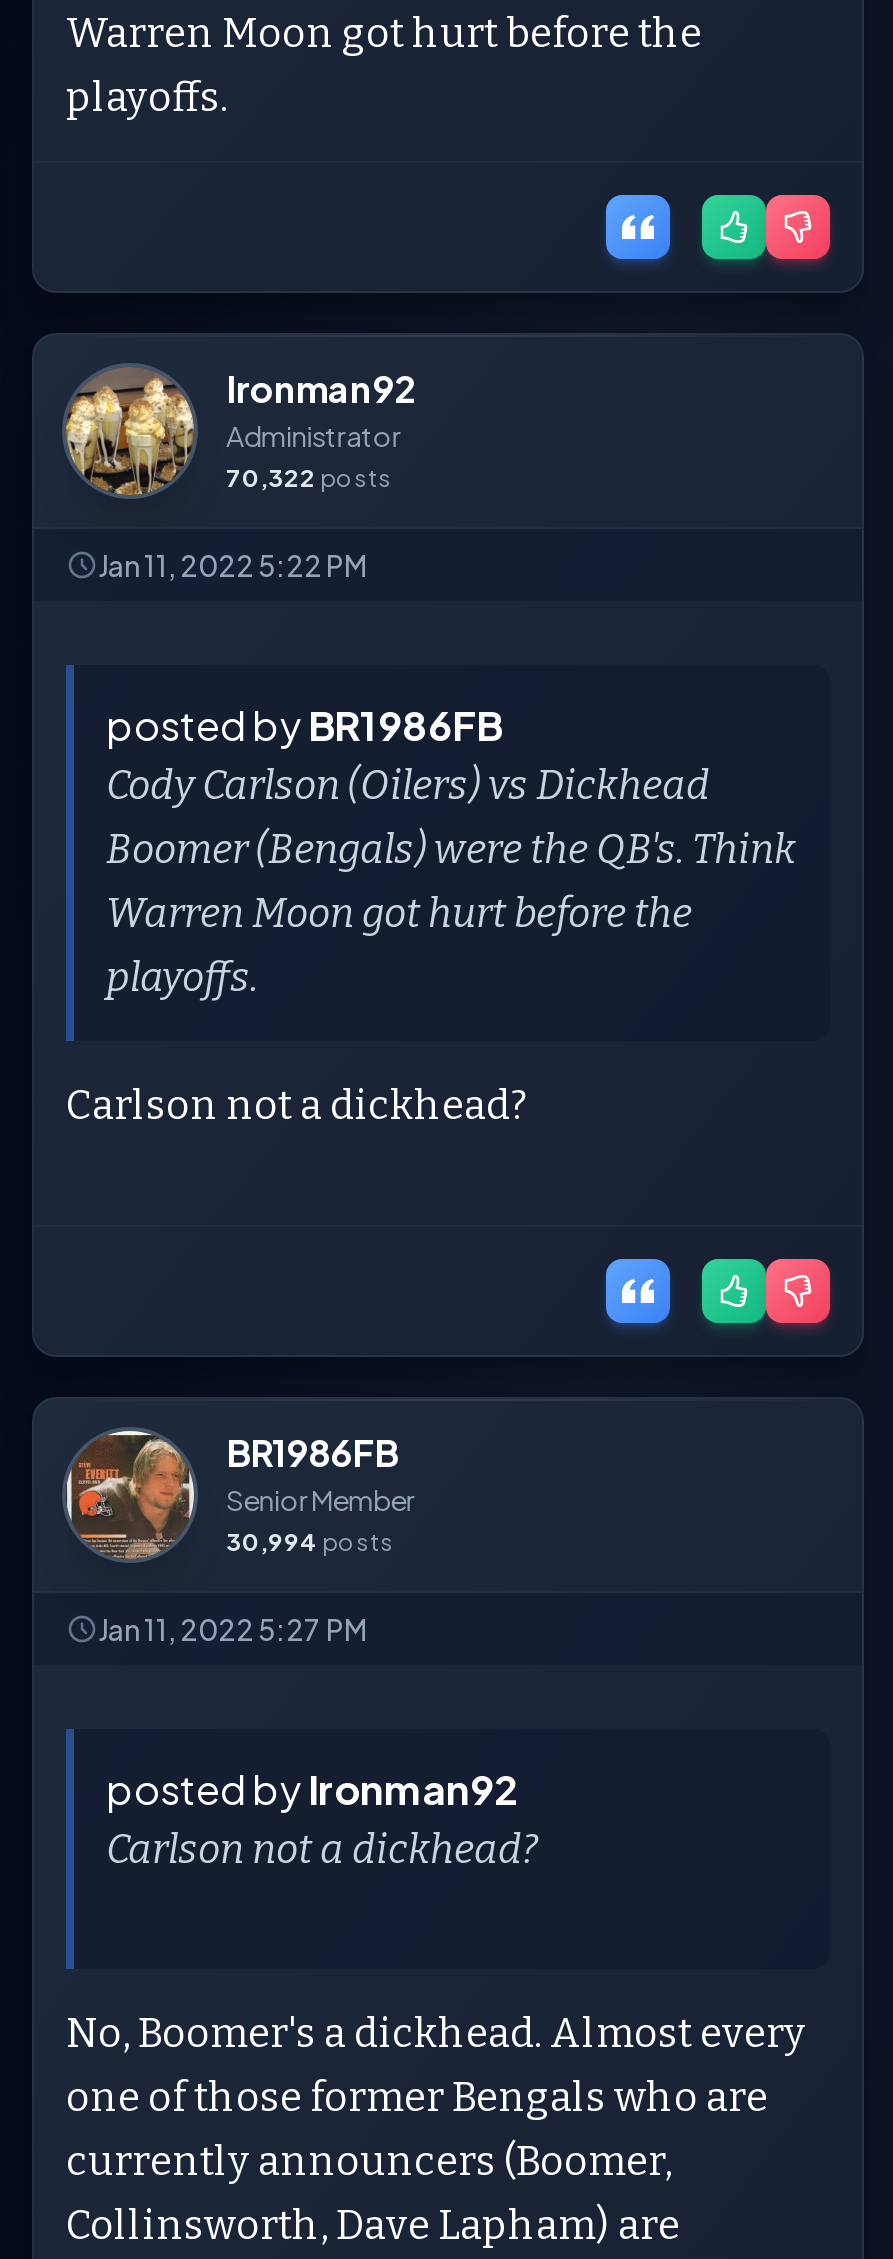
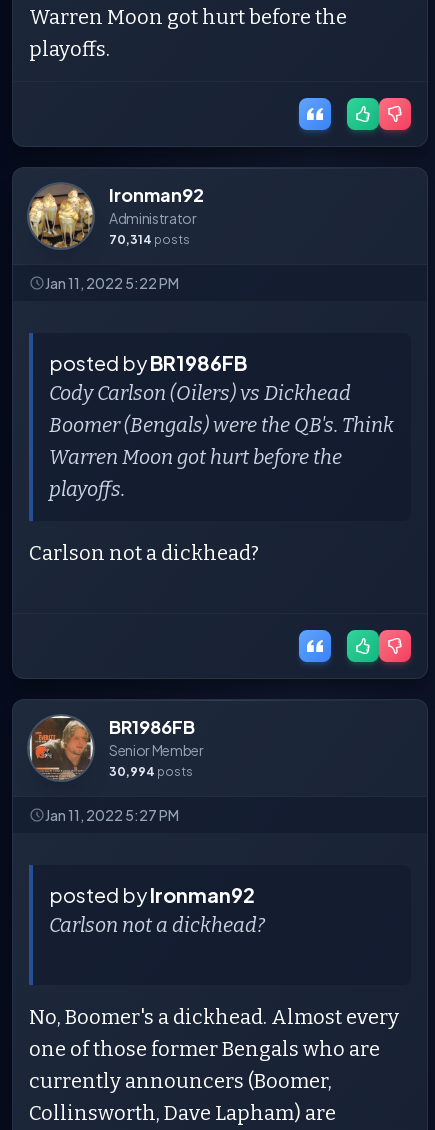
- 70,322 posts
+ 70,314 posts
